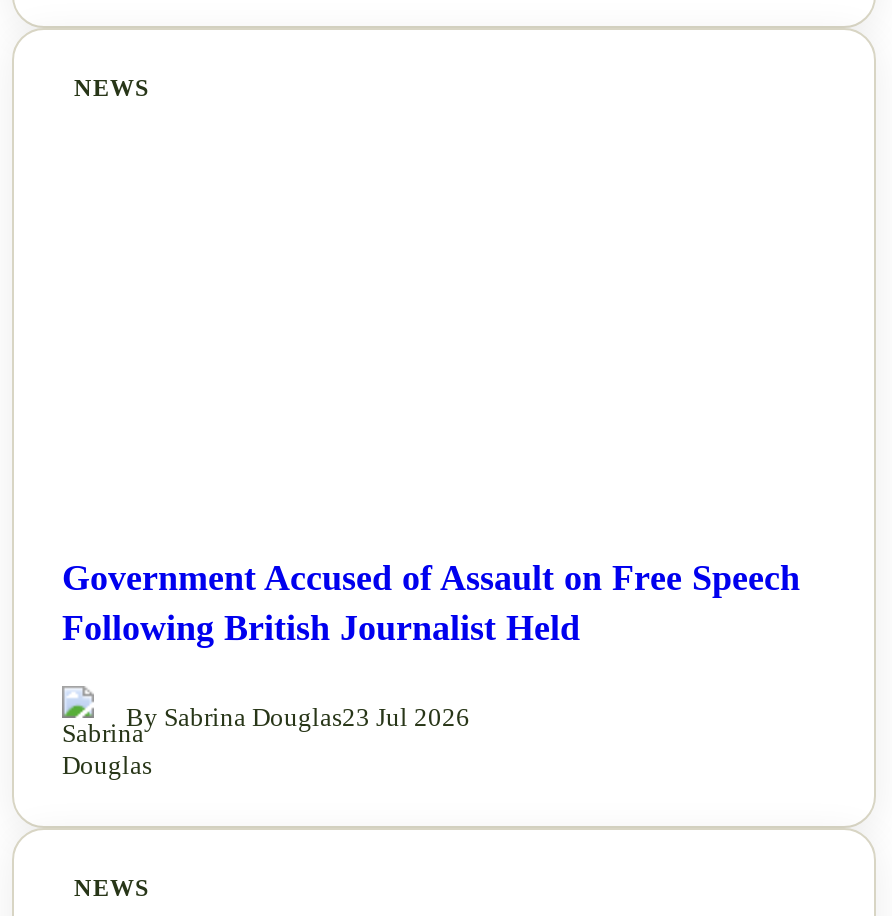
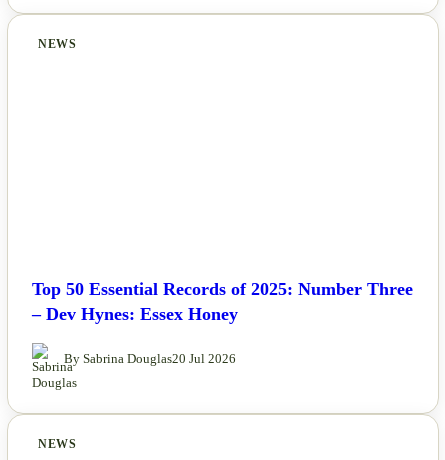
- Government Accused of Assault on Free Speech
- Following British Journalist Held
+ Top 50 Essential Records of 2025: Number Three
+ – Dev Hynes: Essex Honey

- By Sabrina Douglas23 Jul 2026
+ By Sabrina Douglas20 Jul 2026
